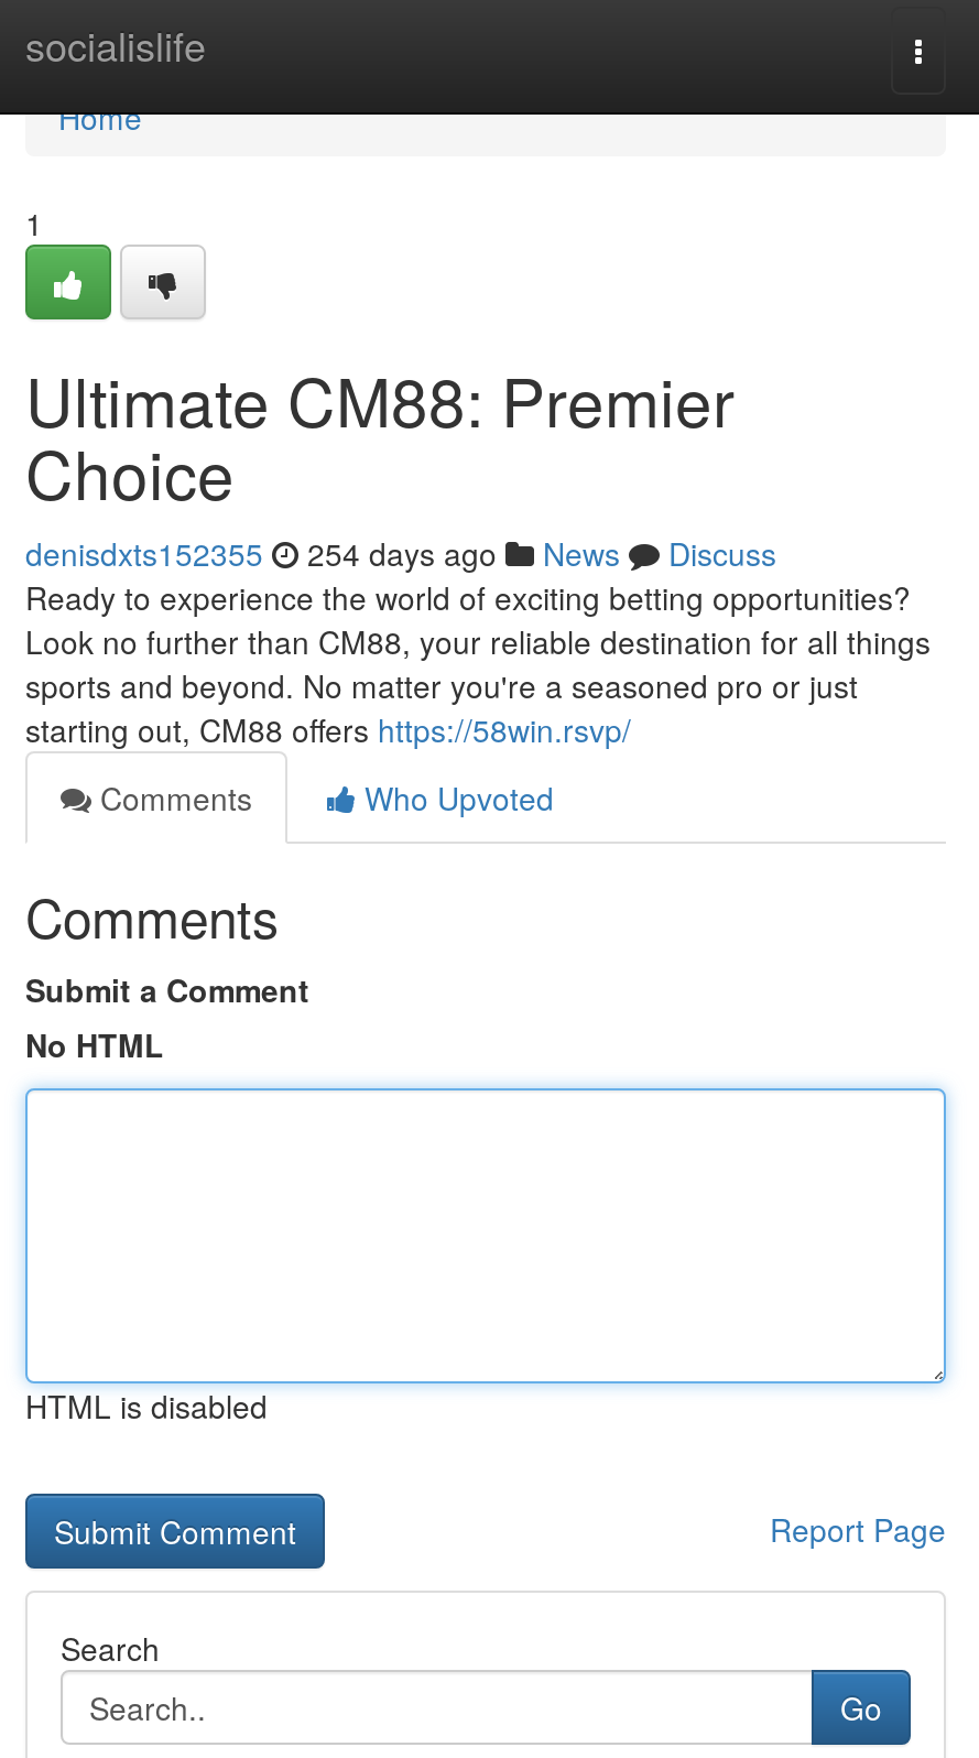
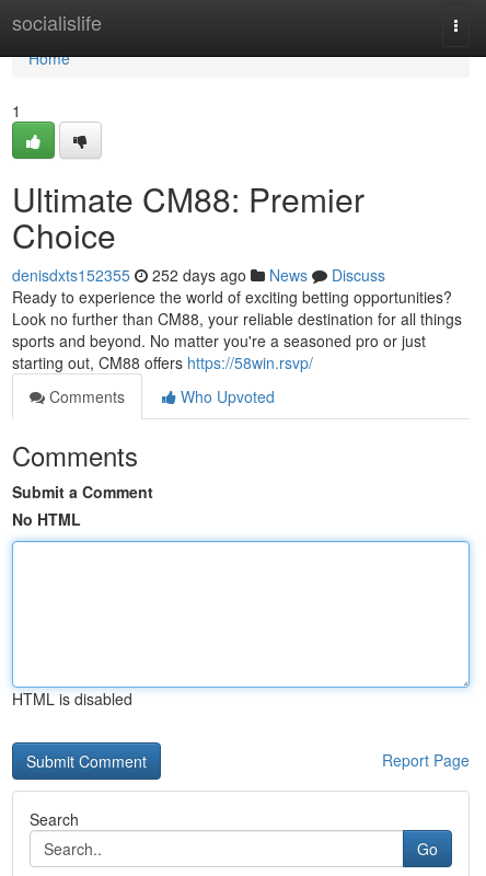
- denisdxts152355 254 days ago News Discuss
+ denisdxts152355 252 days ago News Discuss
